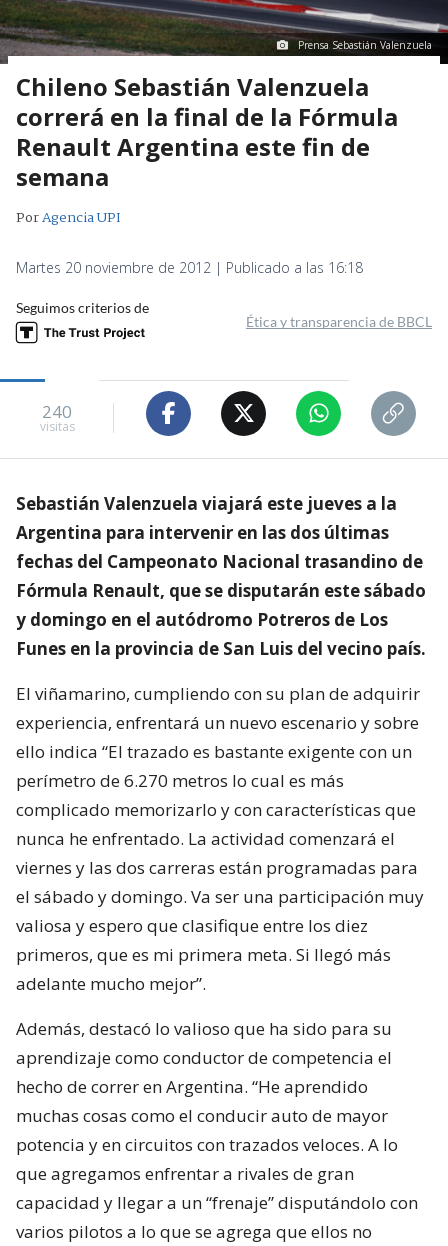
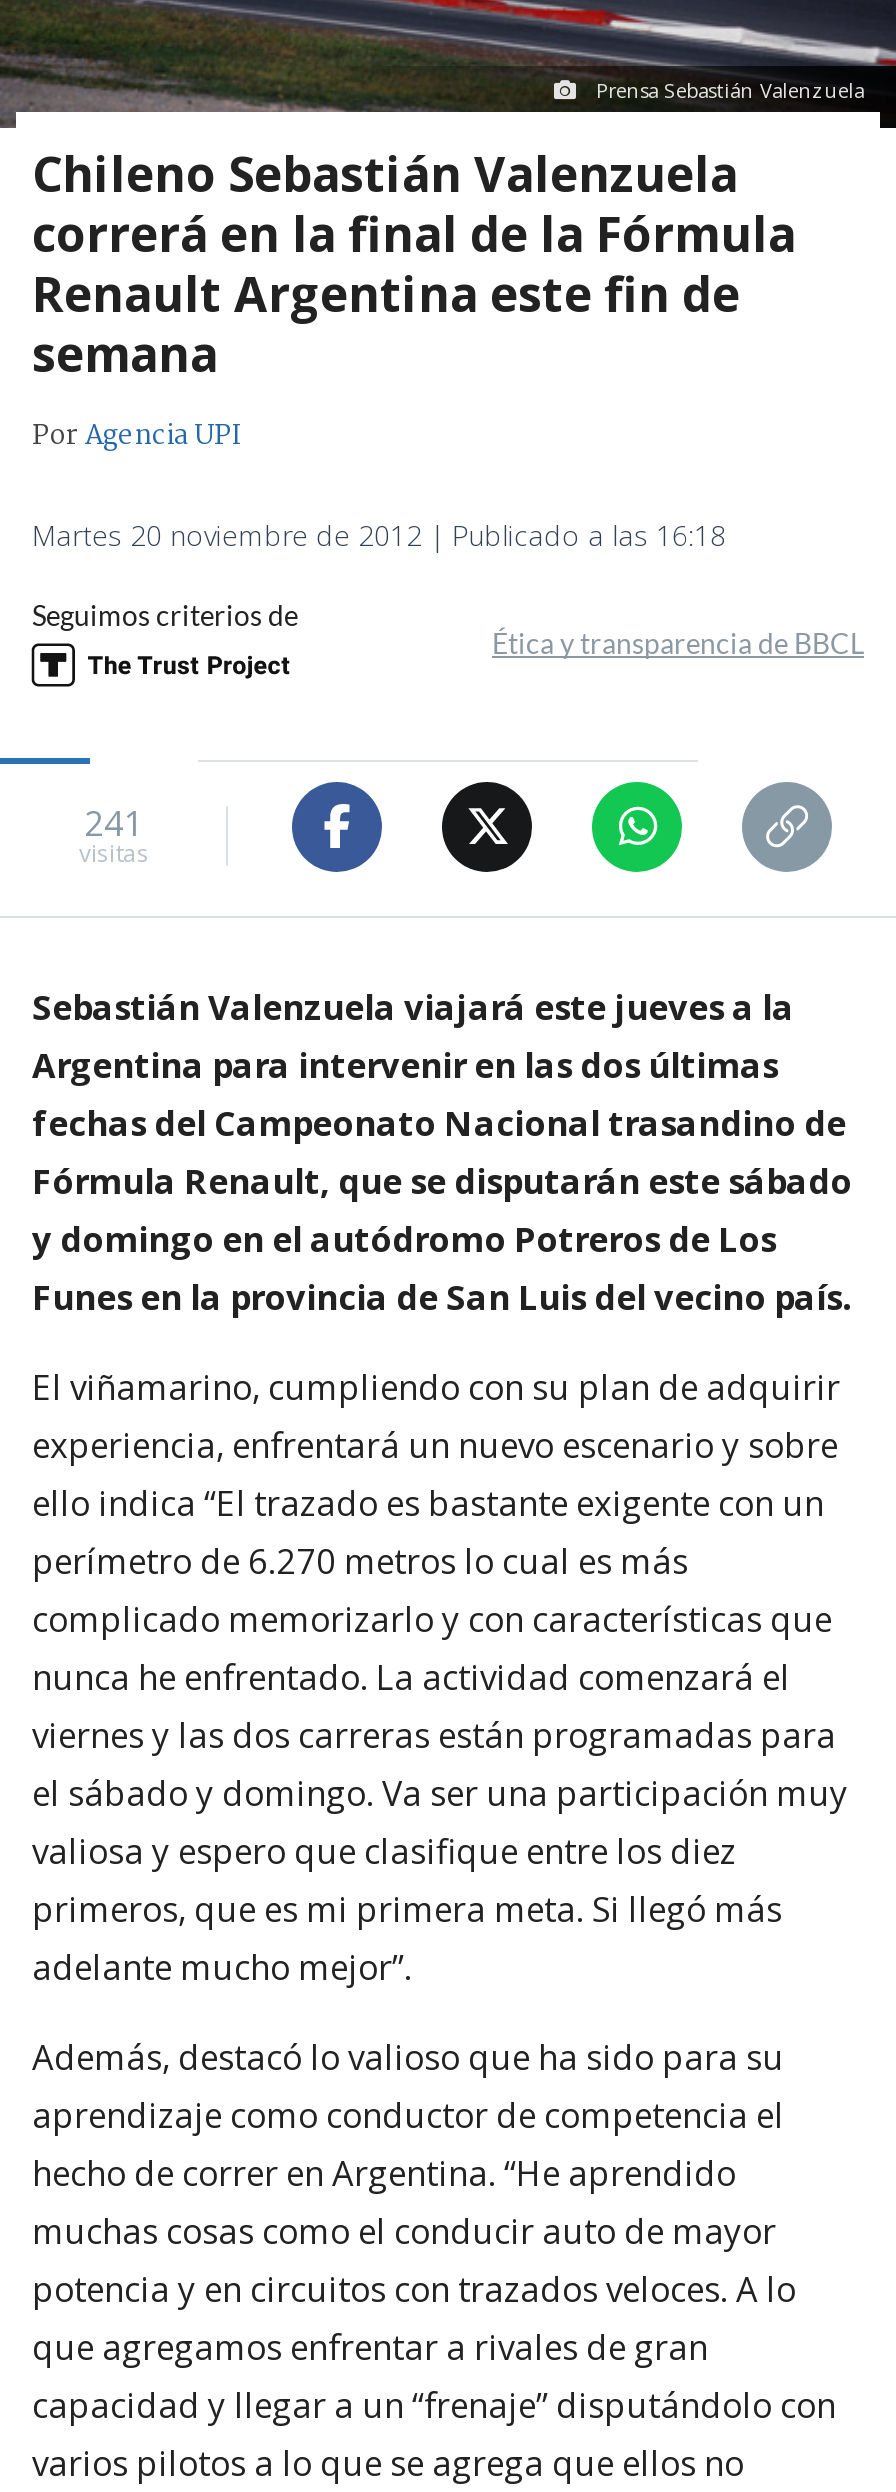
- 240
+ 241
